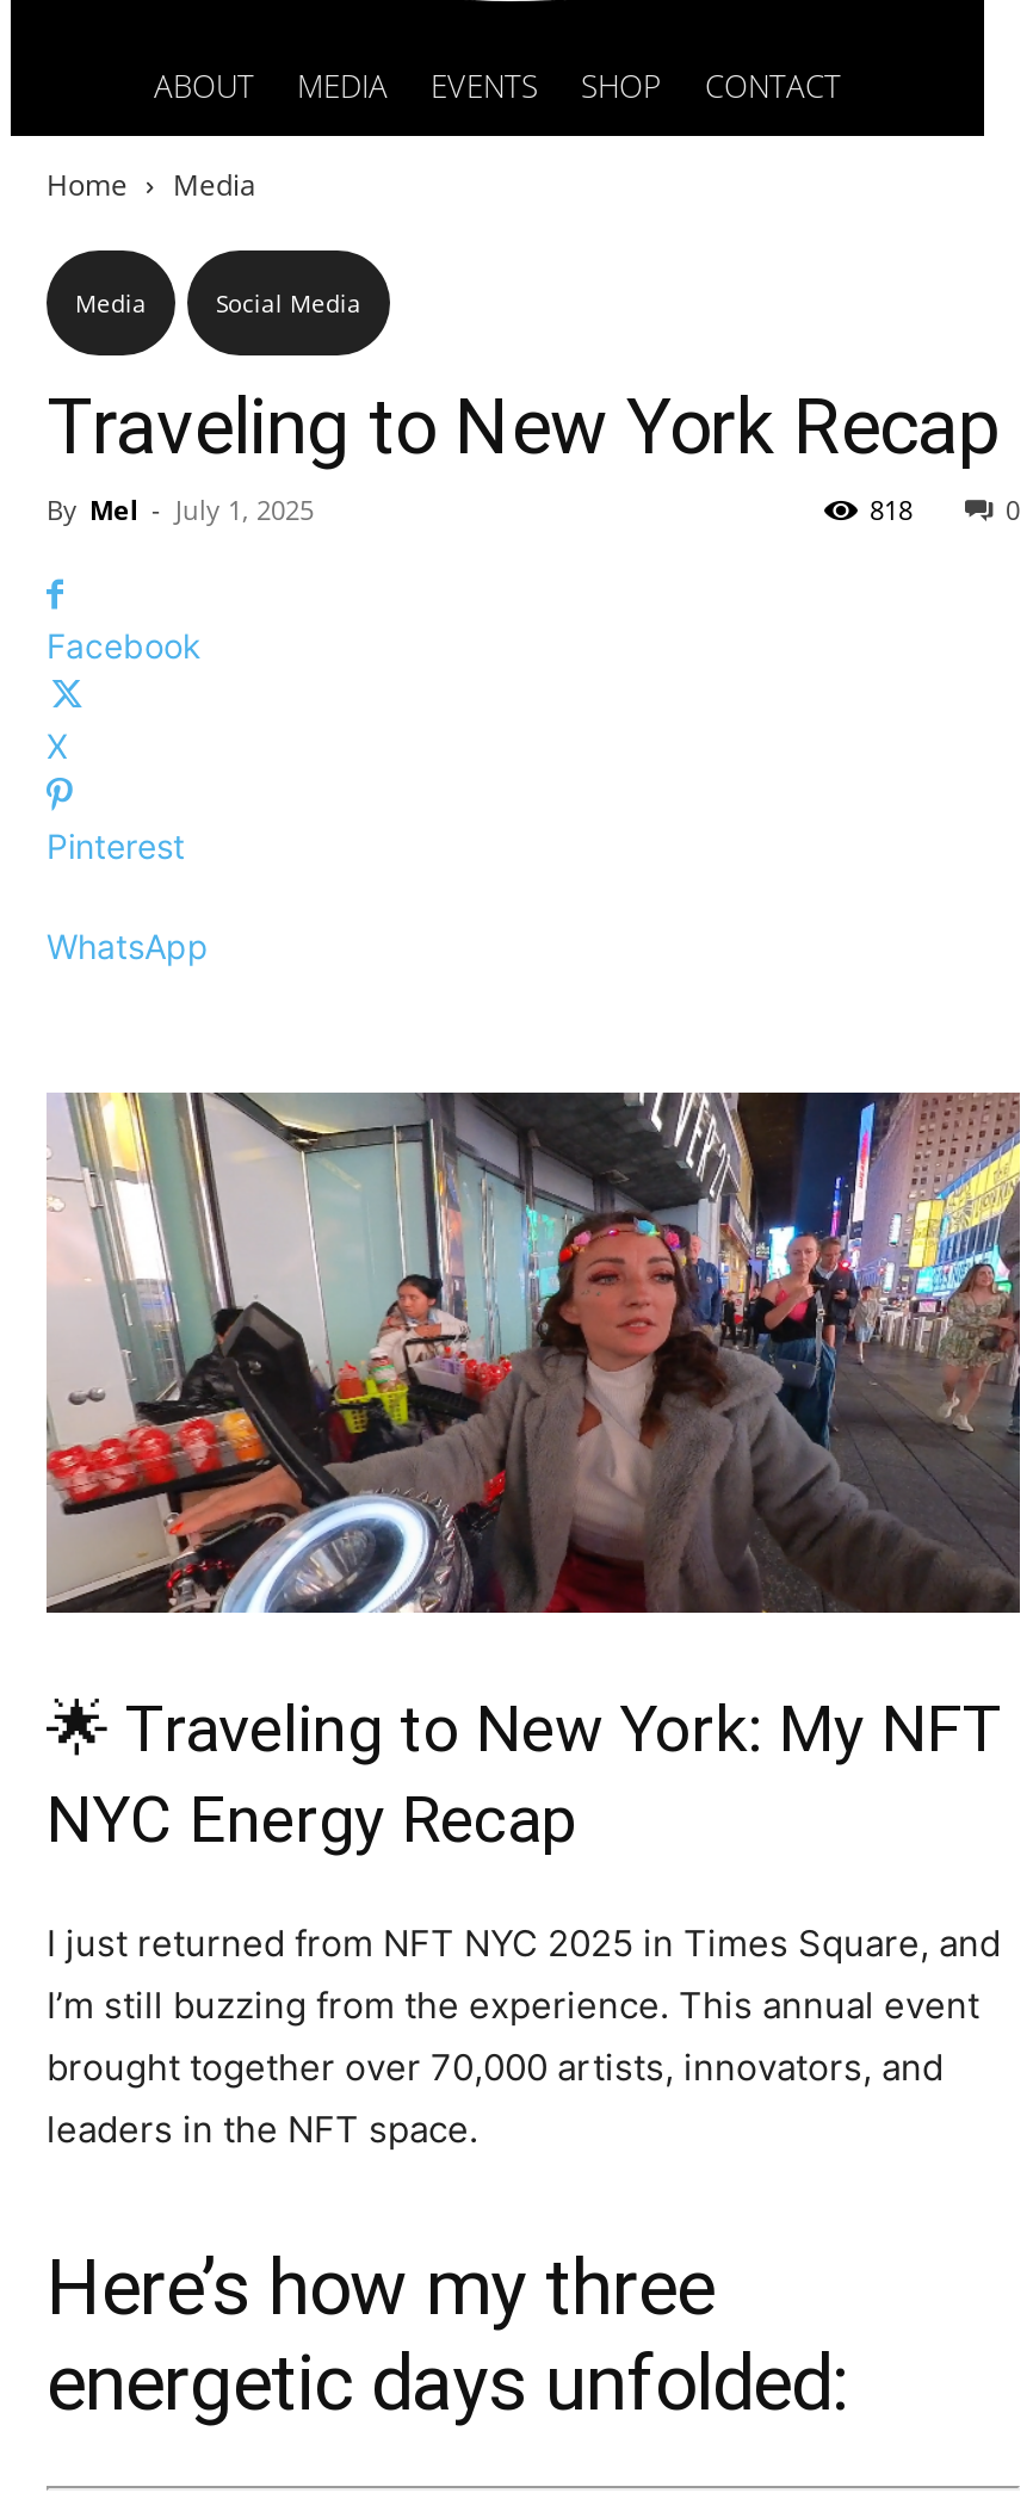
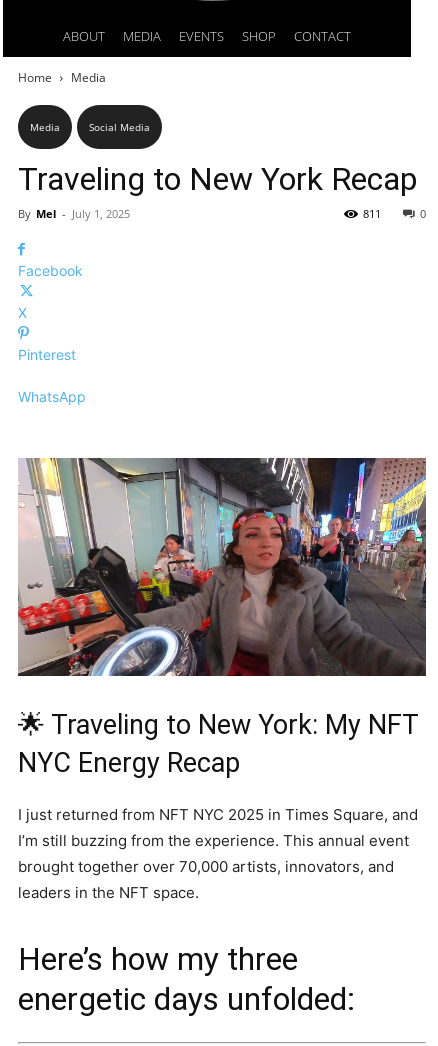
- 818
+ 811
